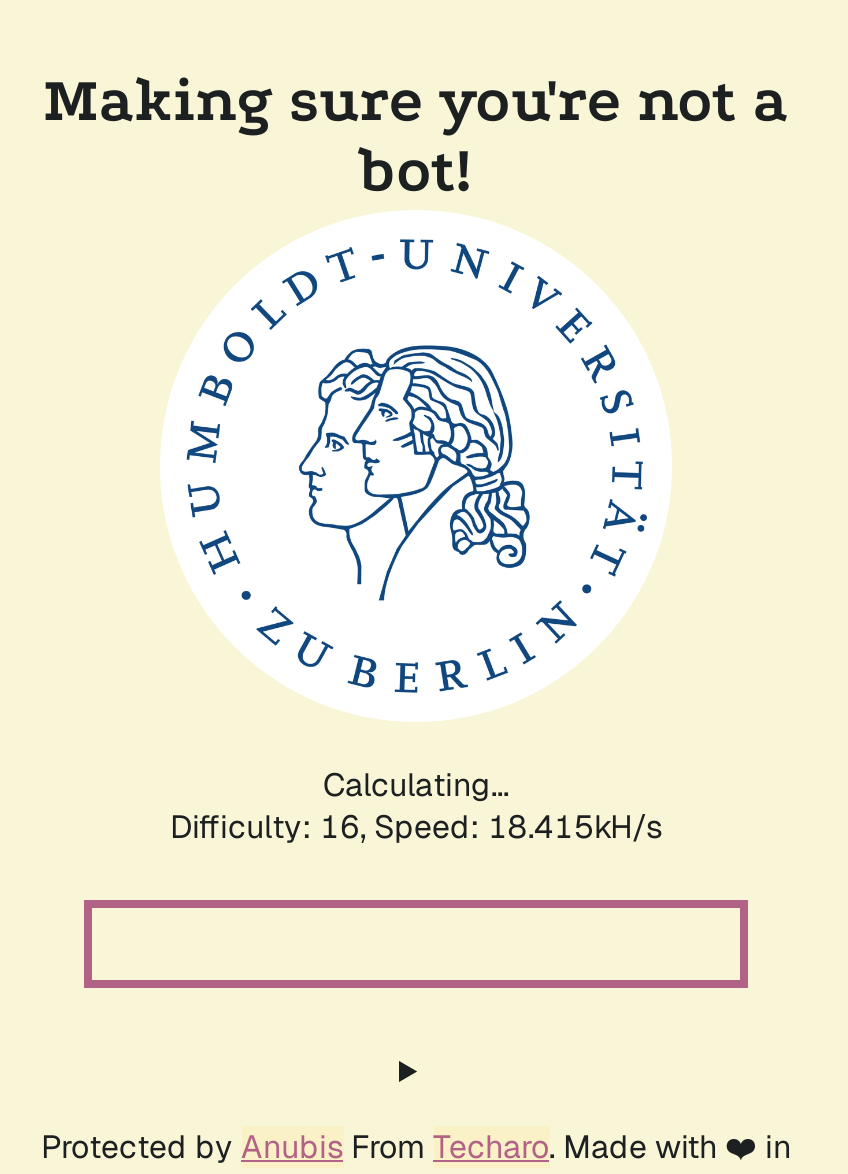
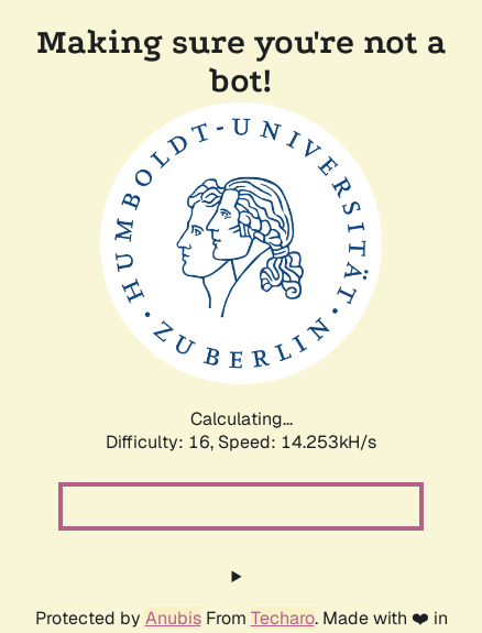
- Difficulty: 16, Speed: 18.415kH/s
+ Difficulty: 16, Speed: 14.253kH/s
